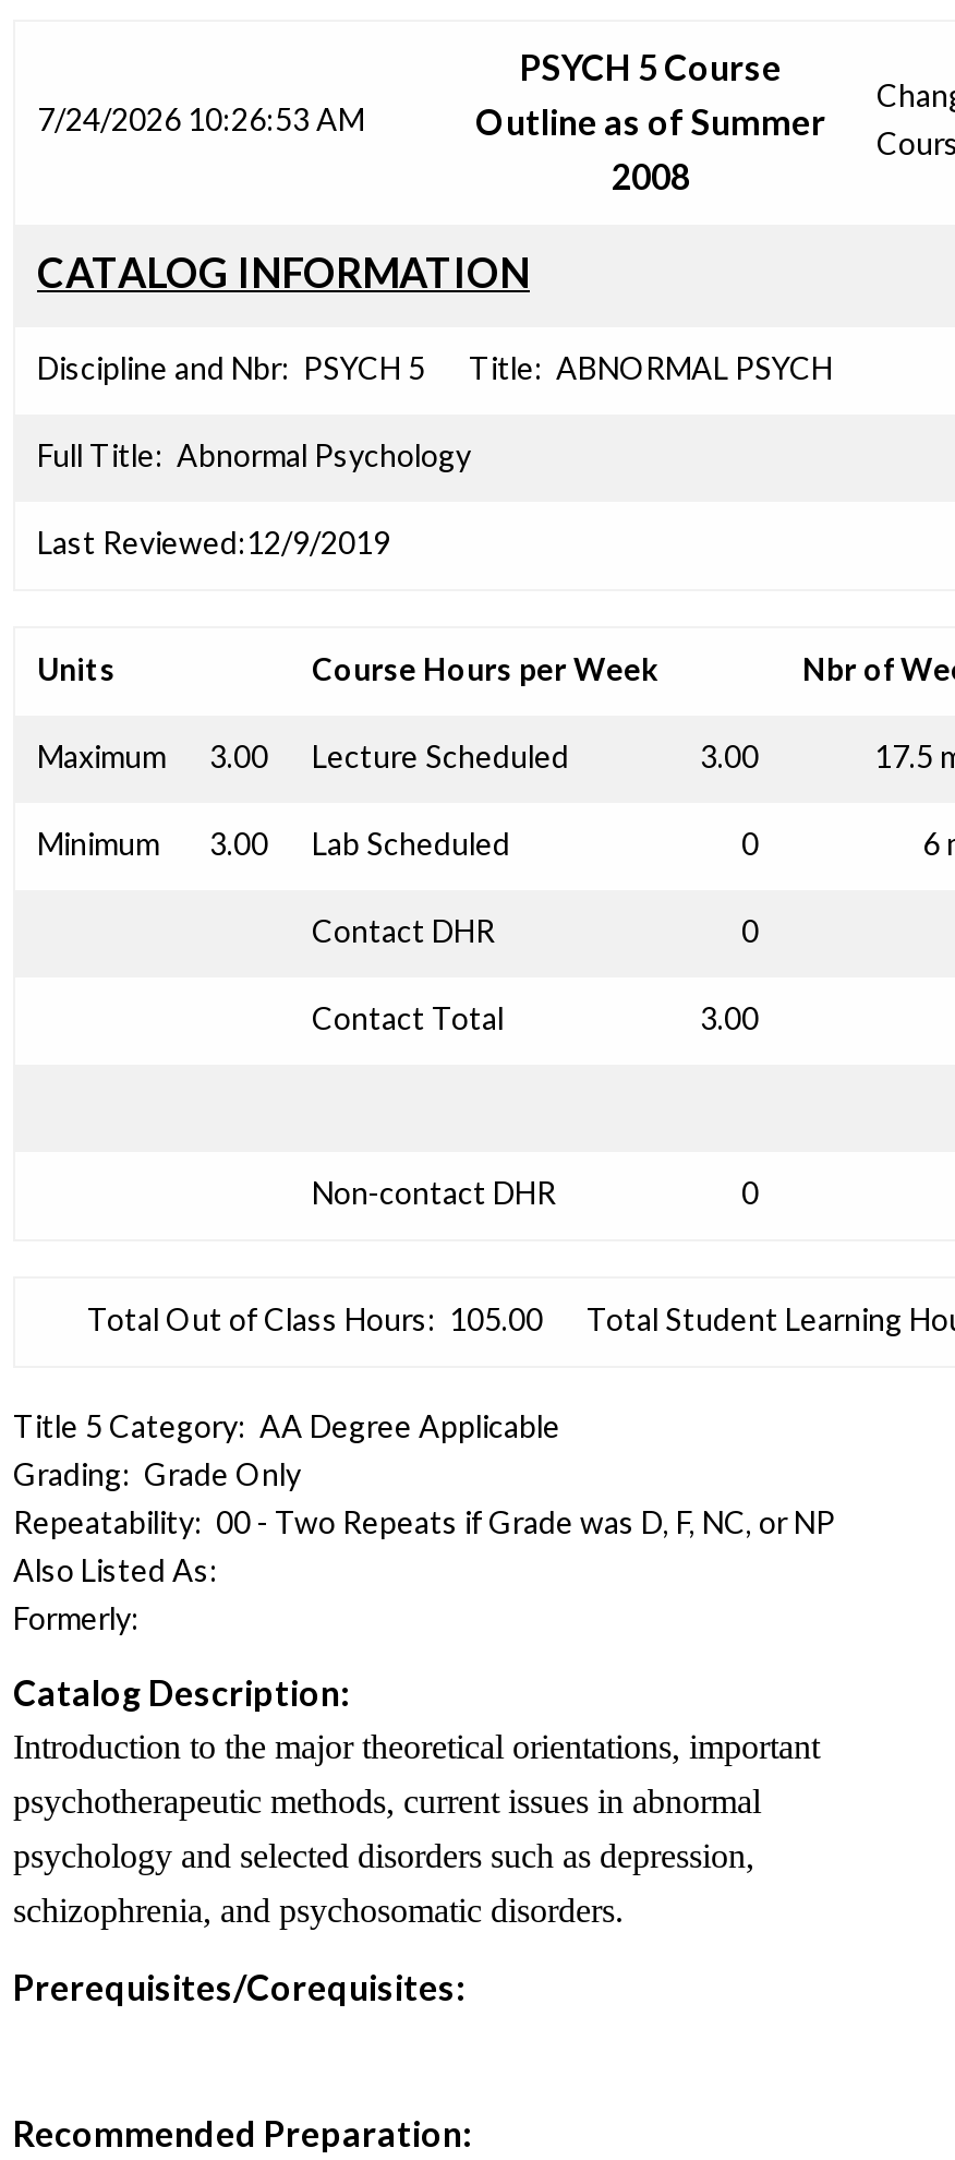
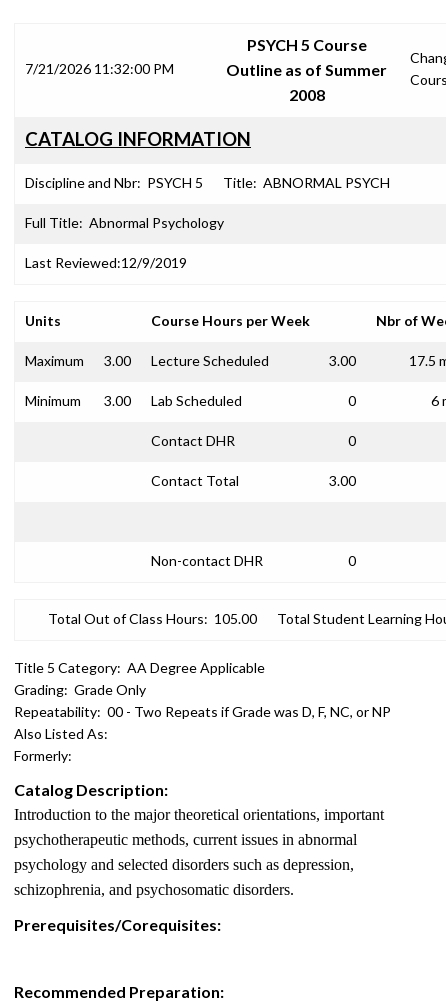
- 7/24/2026 10:26:53 AM
+ 7/21/2026 11:32:00 PM
